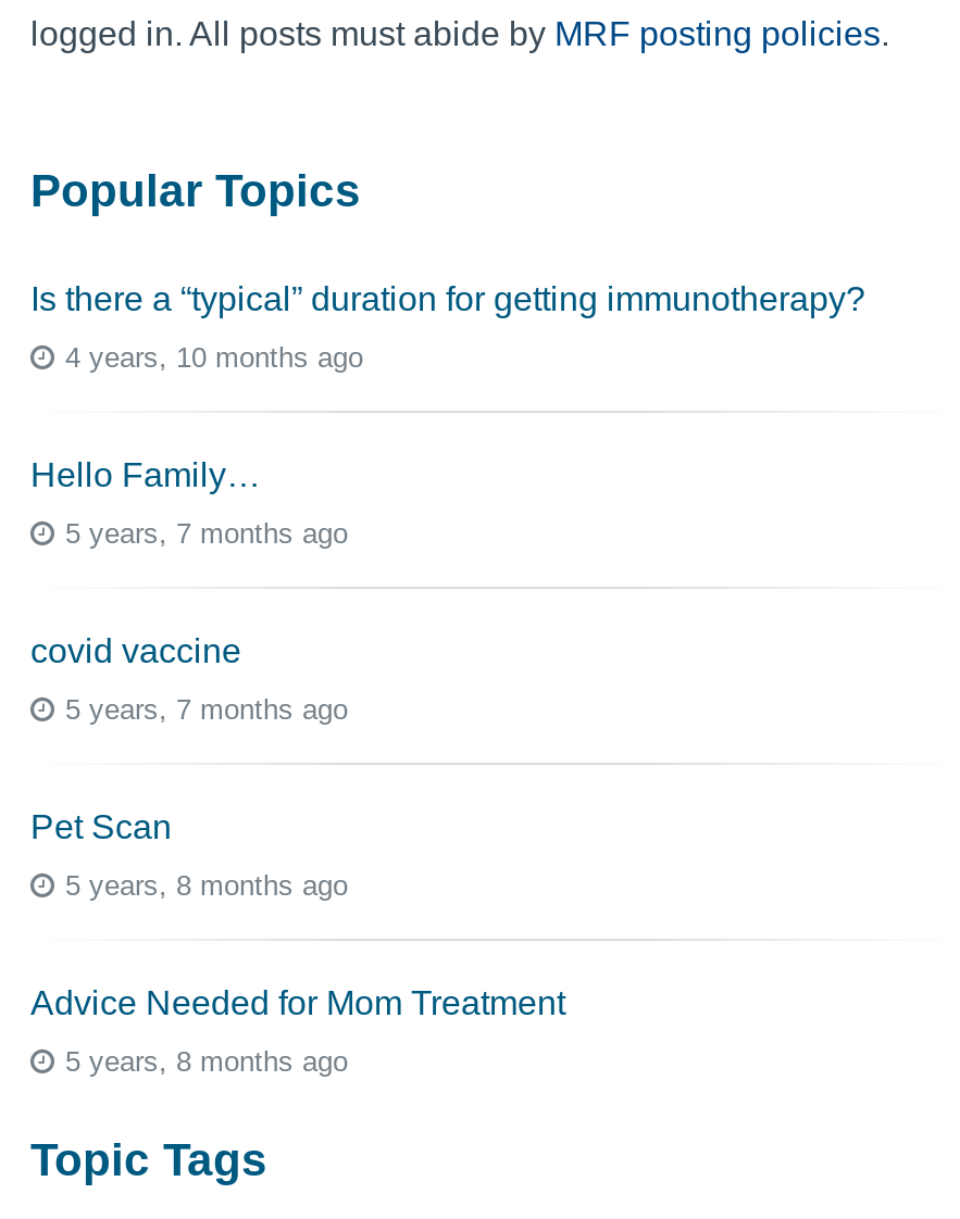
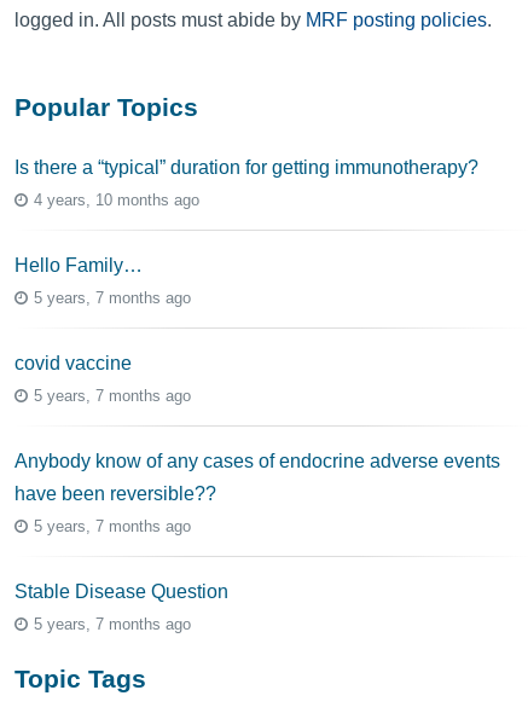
- Pet Scan
- 5 years, 8 months ago
- Advice Needed for Mom Treatment
- 5 years, 8 months ago
+ Anybody know of any cases of endocrine adverse events
+ have been reversible??
+ 5 years, 7 months ago
+ Stable Disease Question
+ 5 years, 7 months ago
